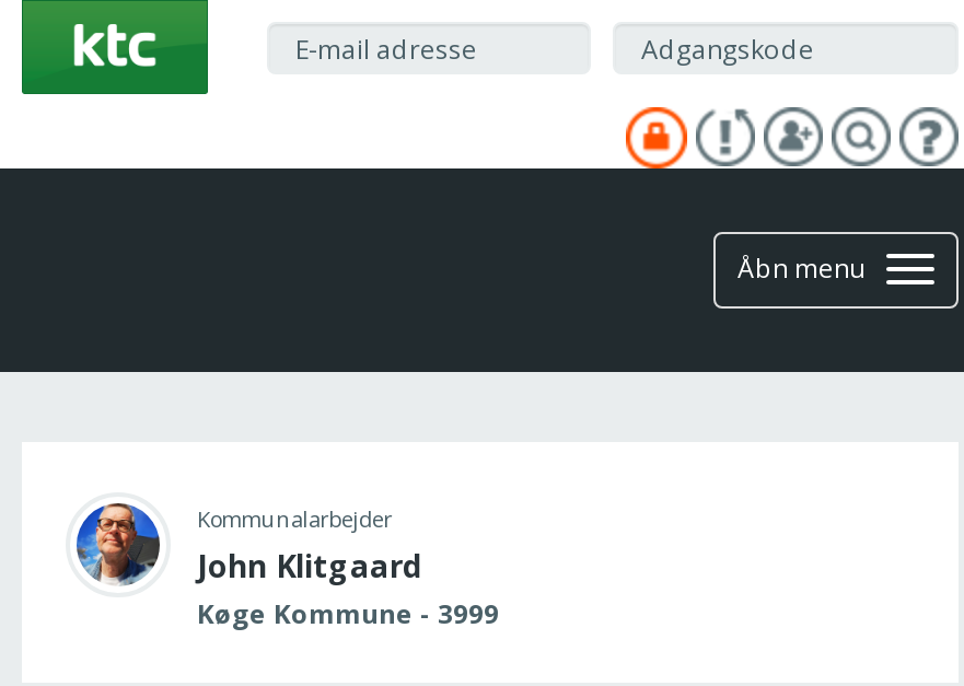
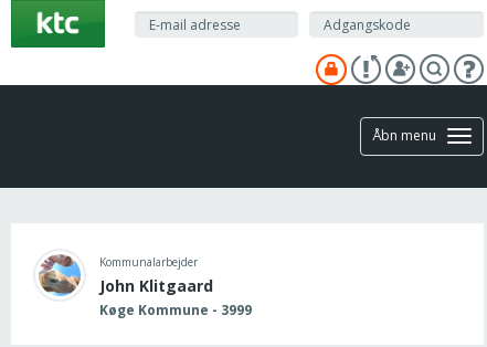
- [image]
+ [image]
